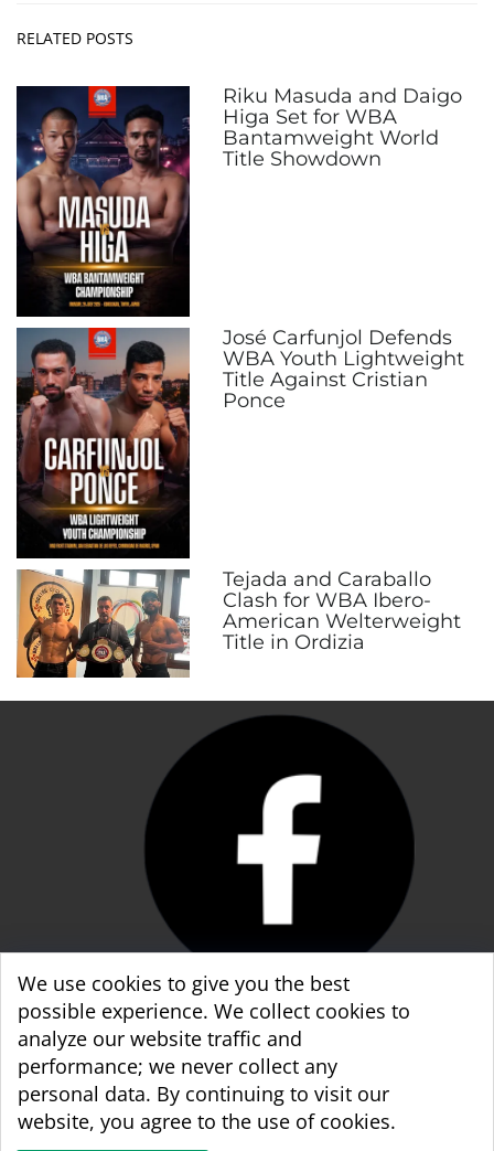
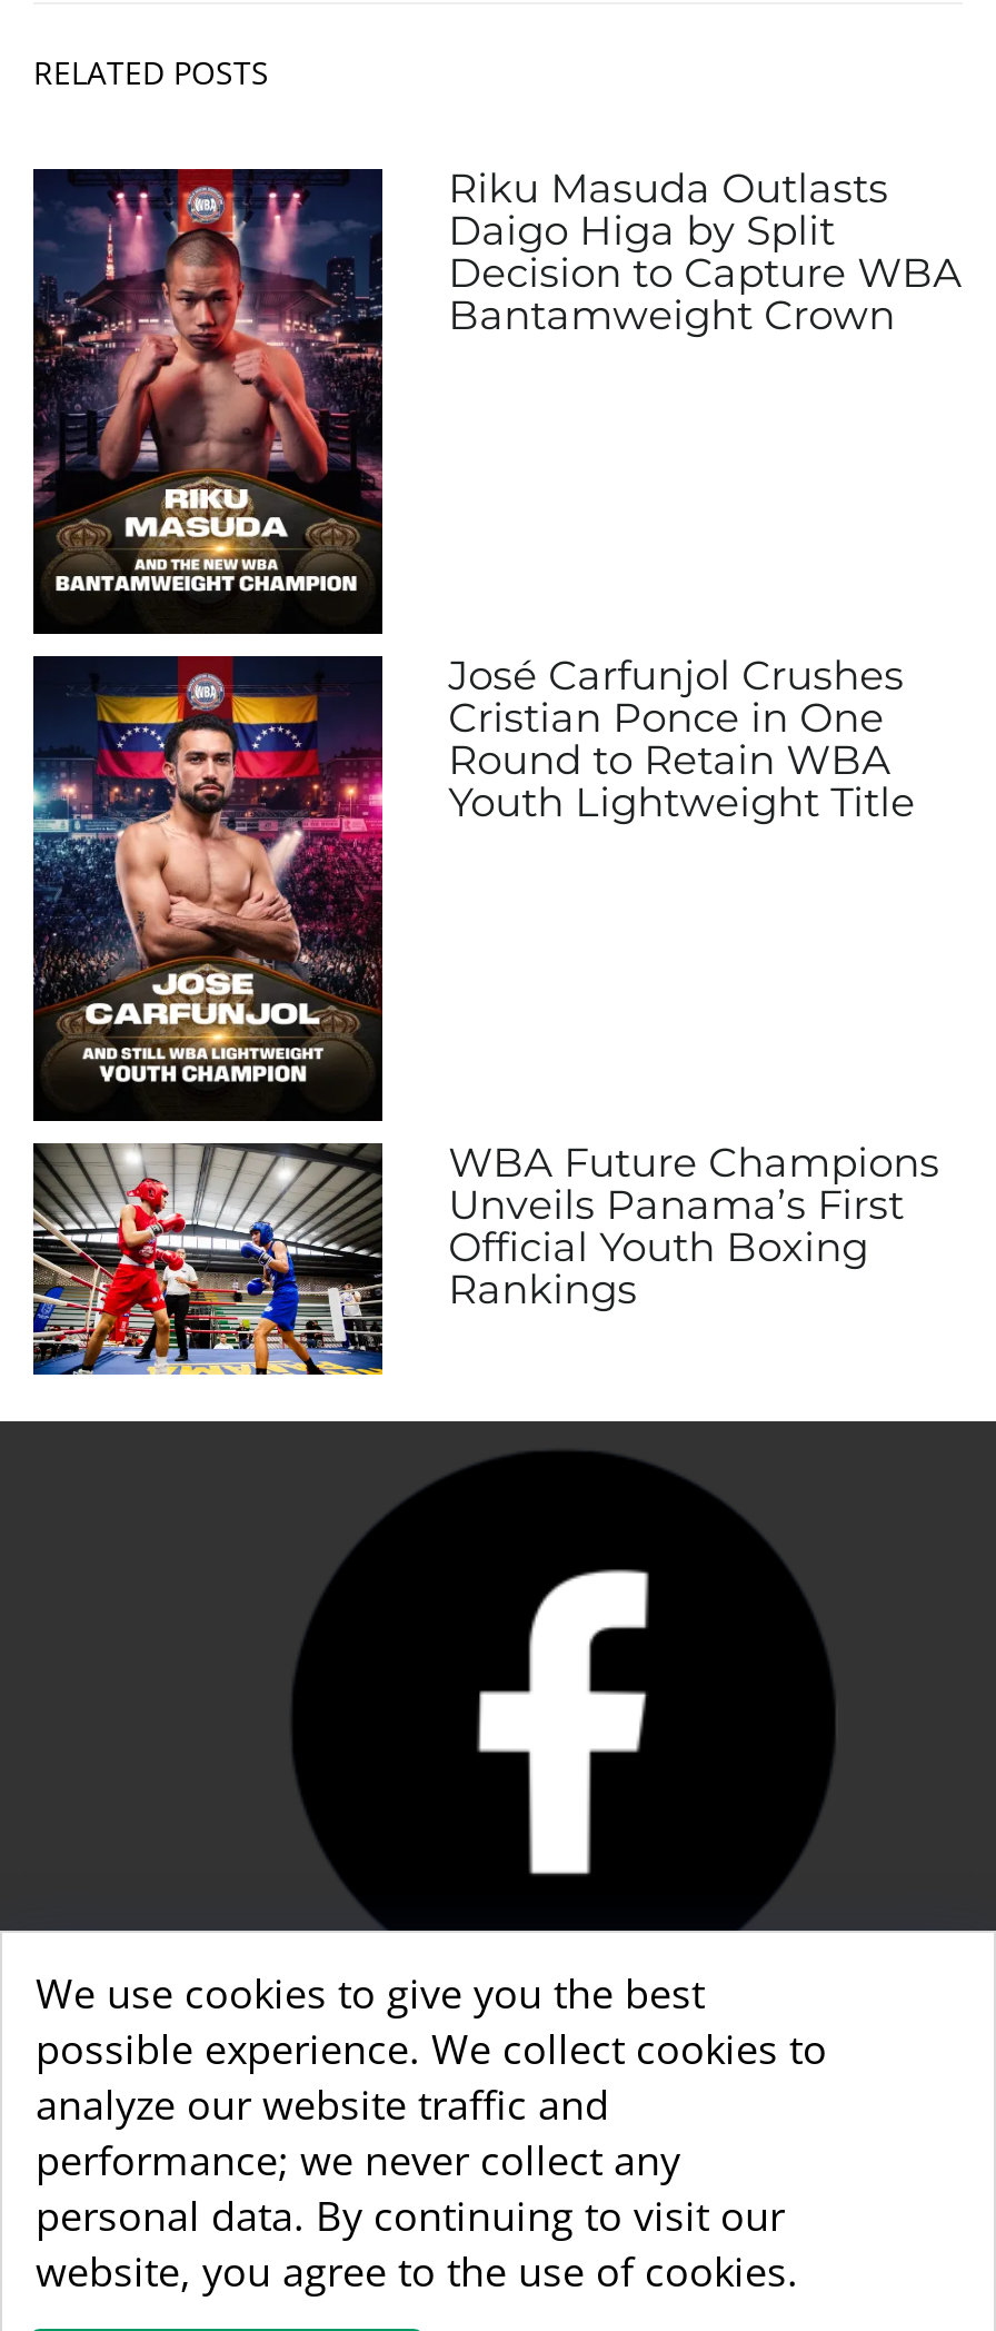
- [image]
- Riku Masuda and Daigo
- Higa Set for WBA
- Bantamweight World
- Title Showdown
+ [image]
+ Riku Masuda Outlasts
+ Daigo Higa by Split
+ Decision to Capture WBA
+ Bantamweight Crown

- [image]
- José Carfunjol Defends
- WBA Youth Lightweight
- Title Against Cristian
- Ponce
+ [image]
+ José Carfunjol Crushes
+ Cristian Ponce in One
+ Round to Retain WBA
+ Youth Lightweight Title

- [image]
- Tejada and Caraballo
- Clash for WBA Ibero-
- American Welterweight
- Title in Ordizia
+ [image]
+ WBA Future Champions
+ Unveils Panama’s First
+ Official Youth Boxing
+ Rankings
